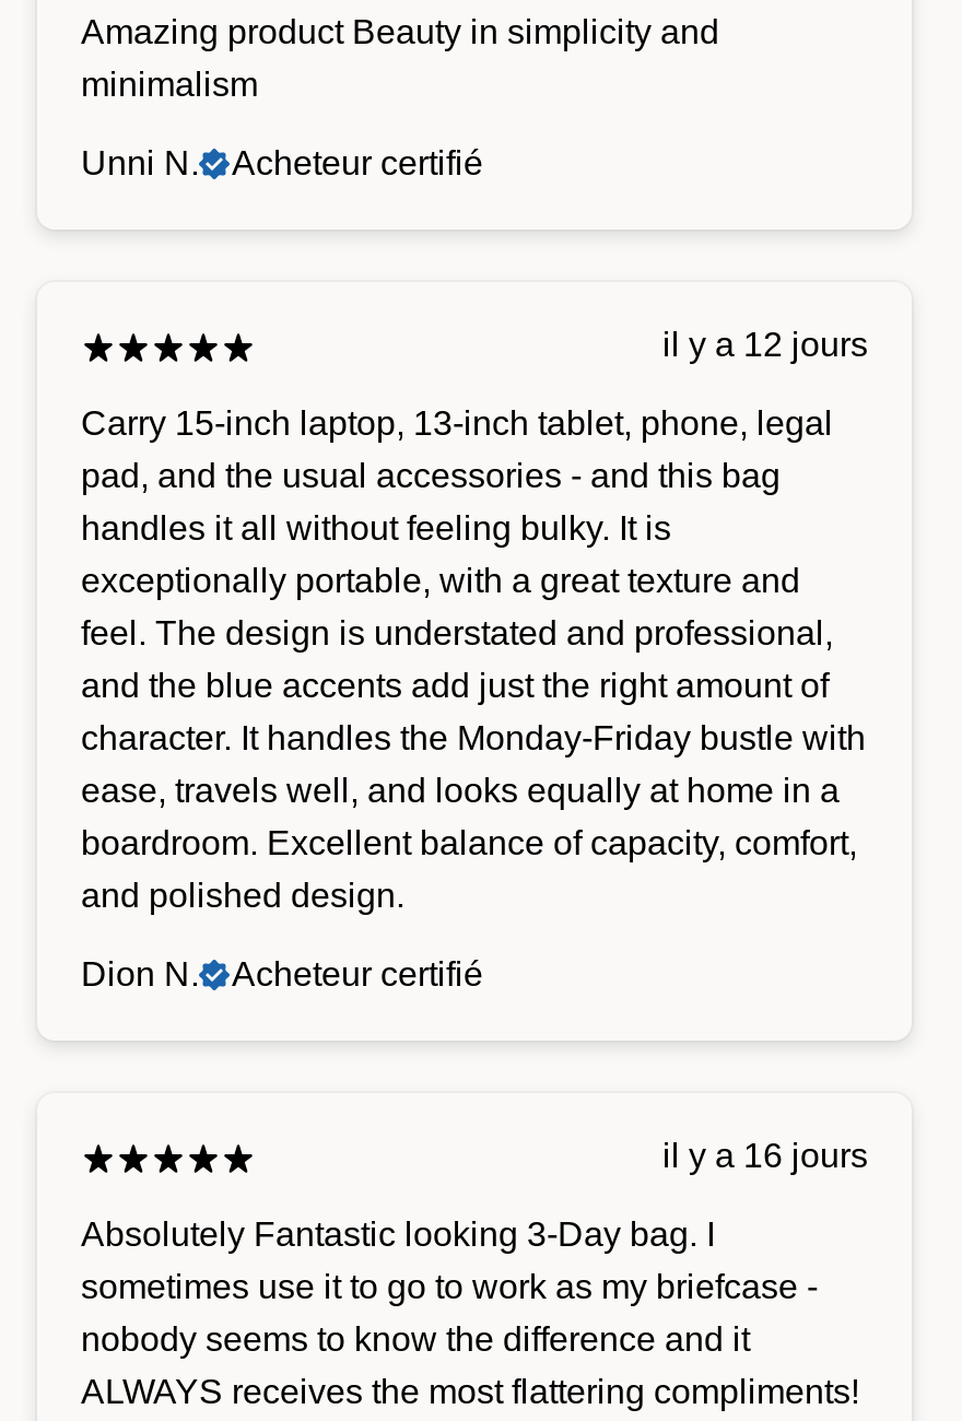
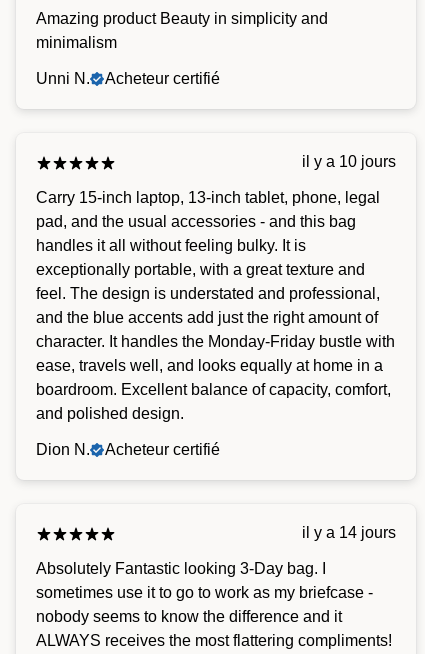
- il y a 12 jours
+ il y a 10 jours

- il y a 16 jours
+ il y a 14 jours
